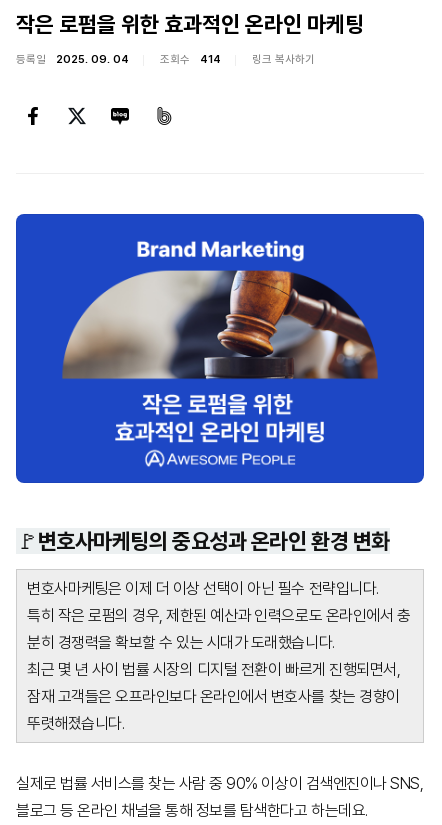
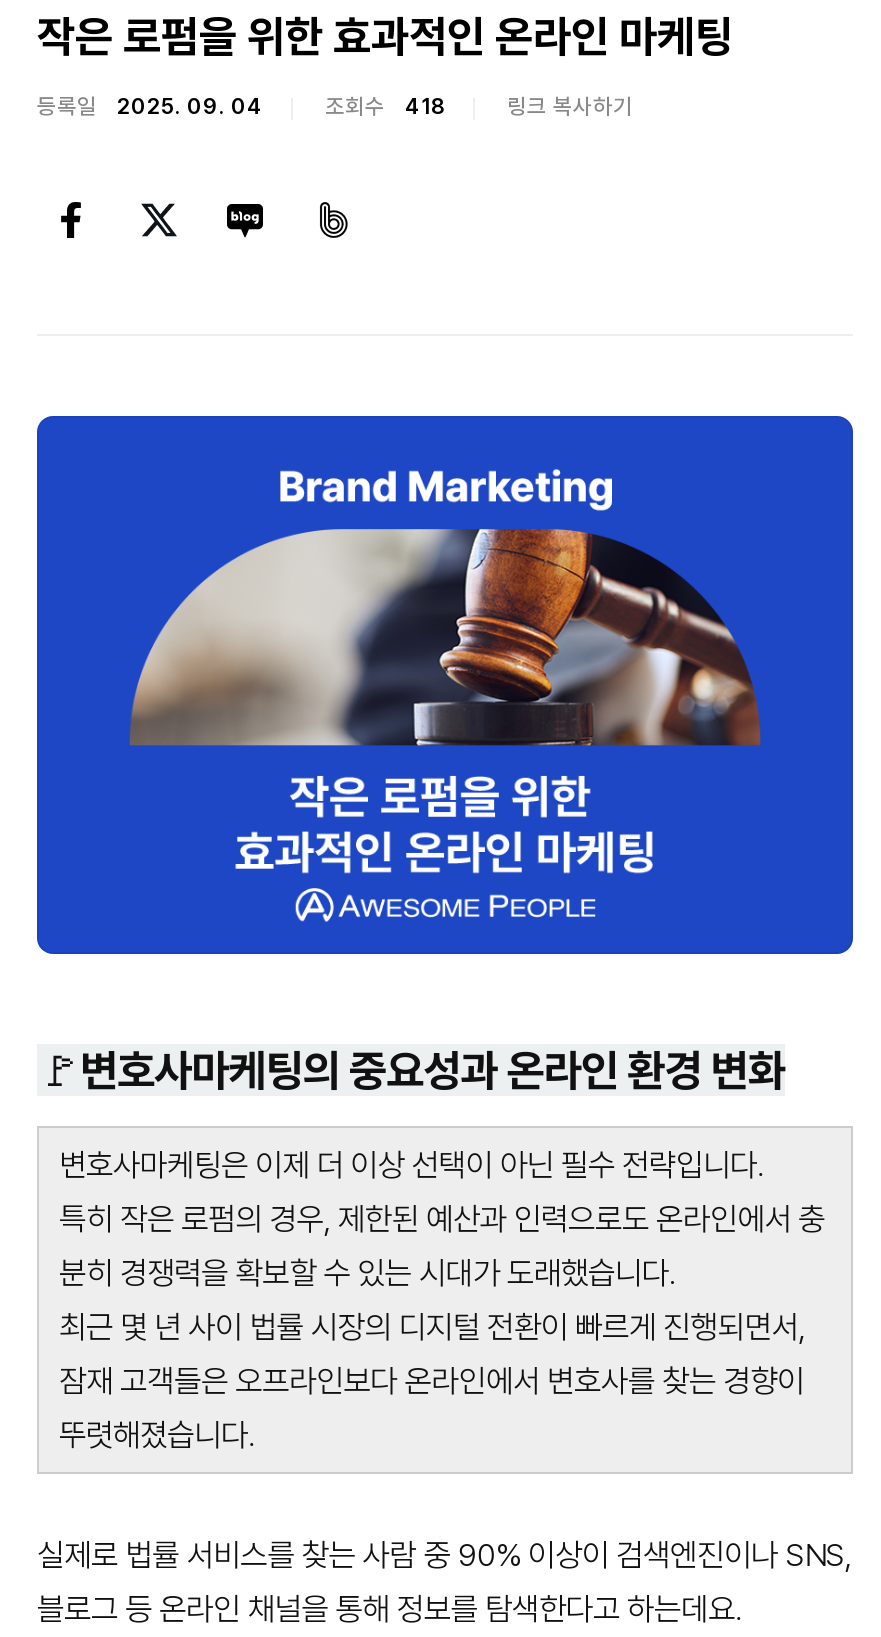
- 조회수 414
+ 조회수 418
